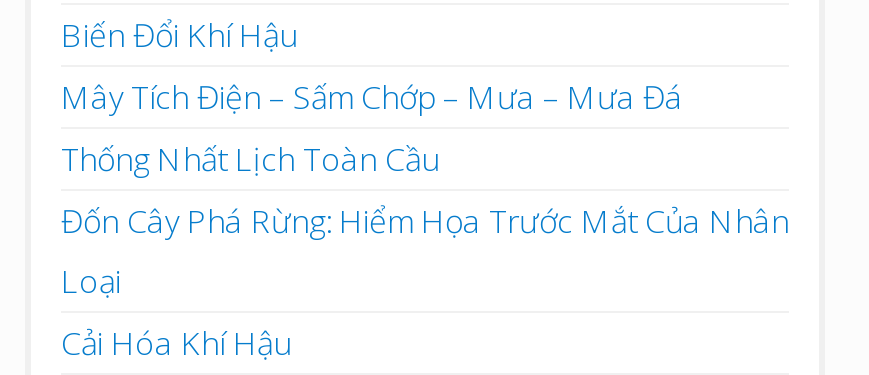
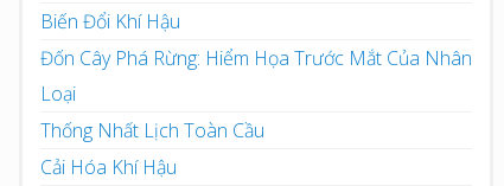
- Mây Tích Điện – Sấm Chớp – Mưa – Mưa Đá

moved down: Thống Nhất Lịch Toàn Cầu

moved up: Đốn Cây Phá Rừng: Hiểm Họa Trước Mắt Của Nhân | Loại
